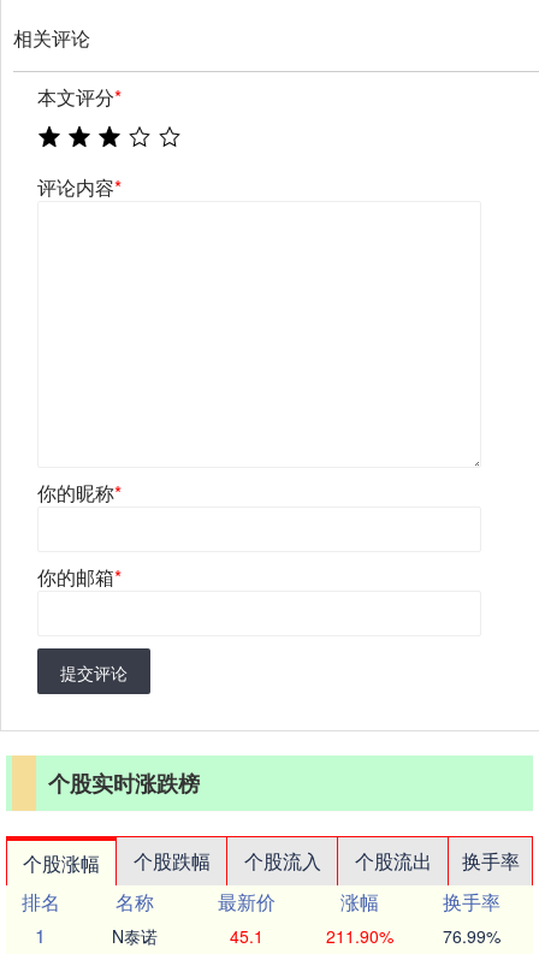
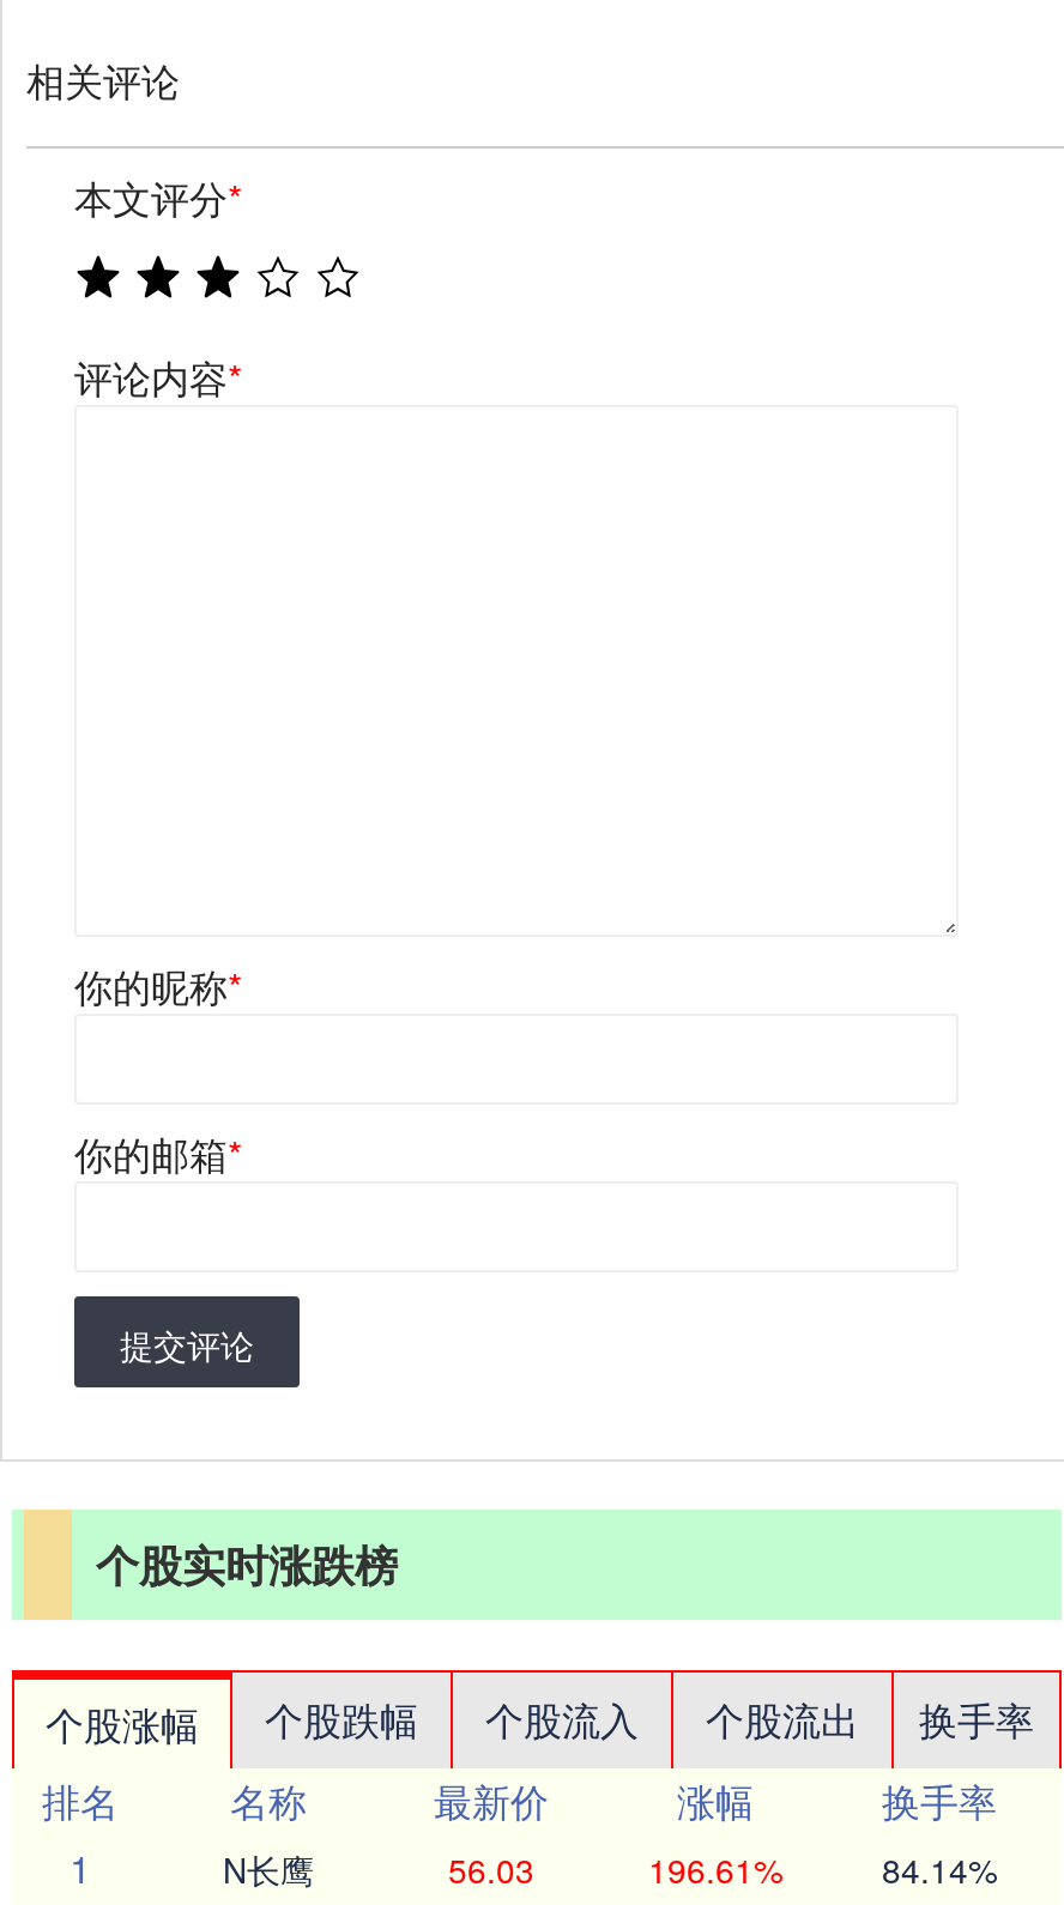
- N泰诺
+ N长鹰

- 45.1
+ 56.03

- 211.90%
+ 196.61%

- 76.99%
+ 84.14%
